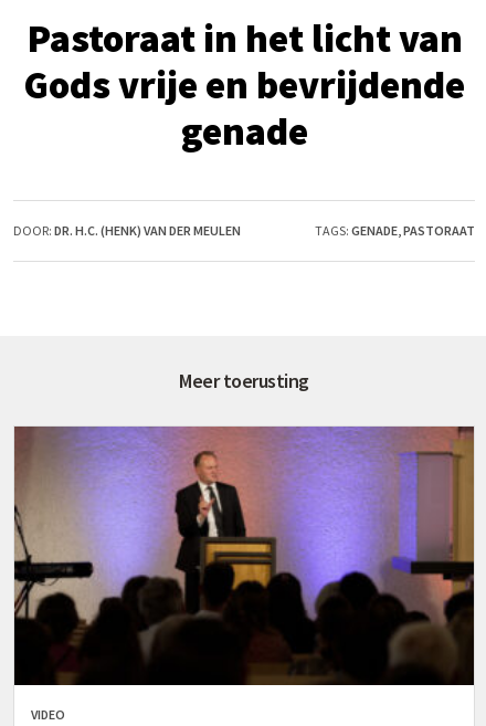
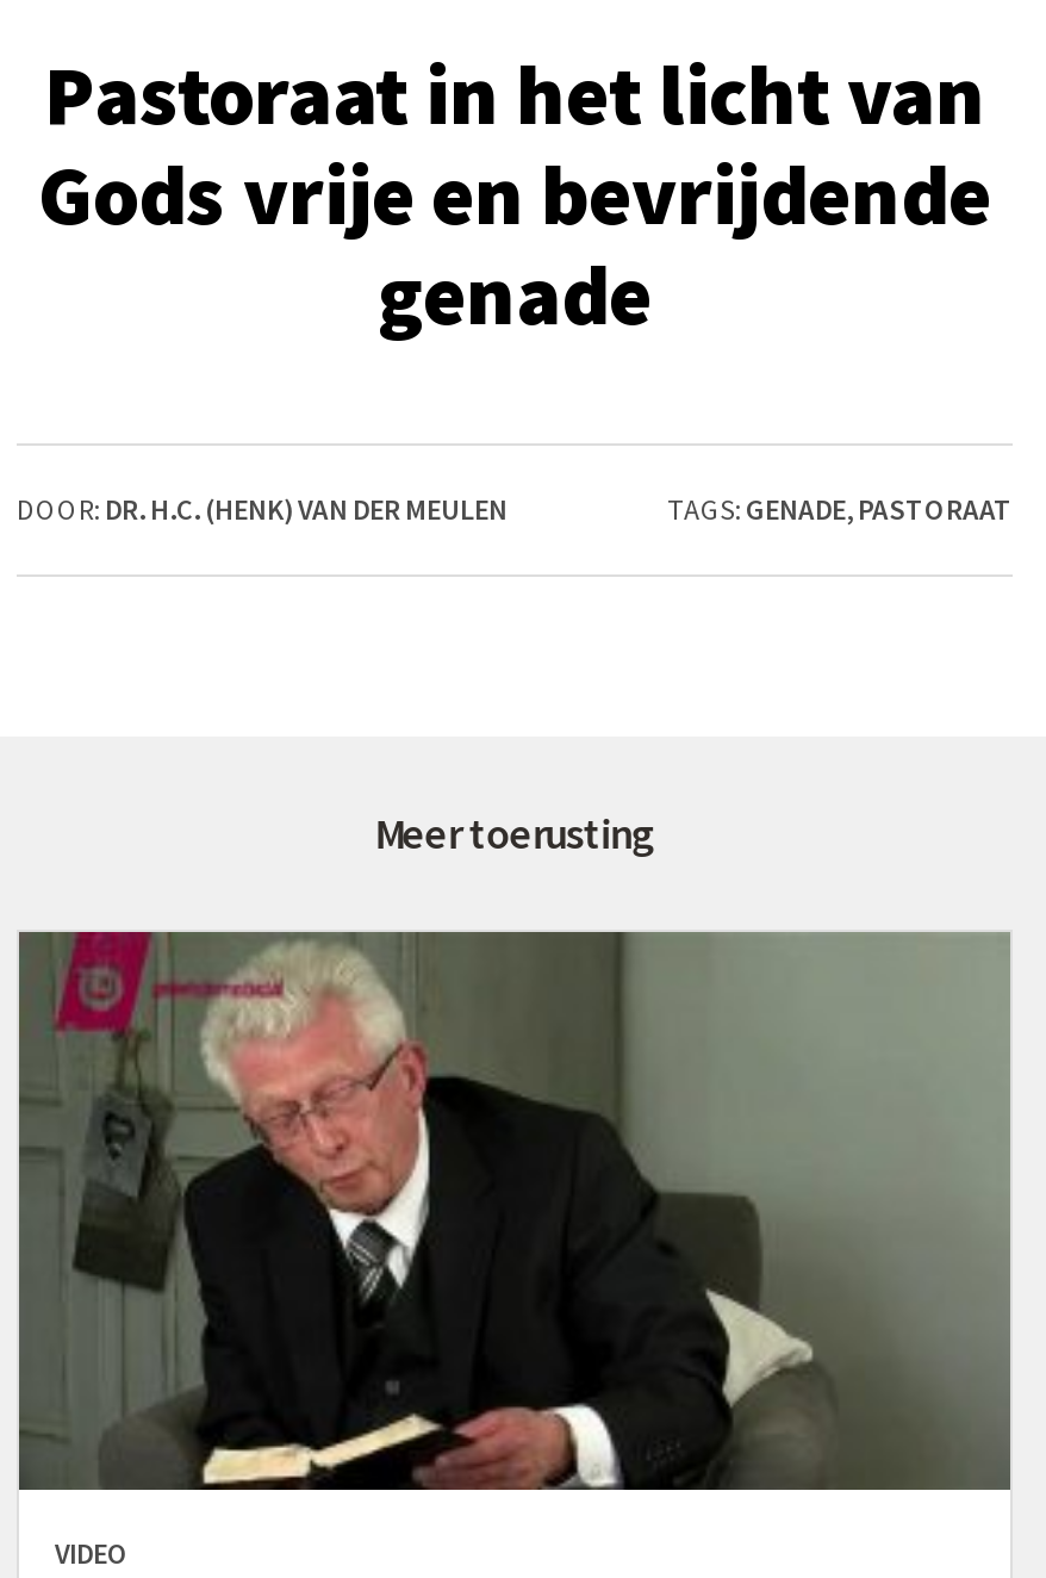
- [image]
+ [image]
